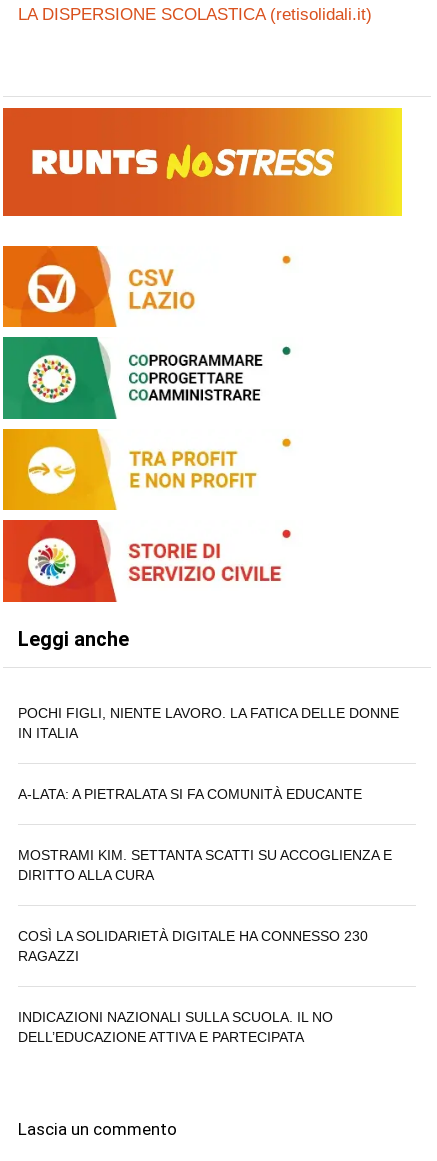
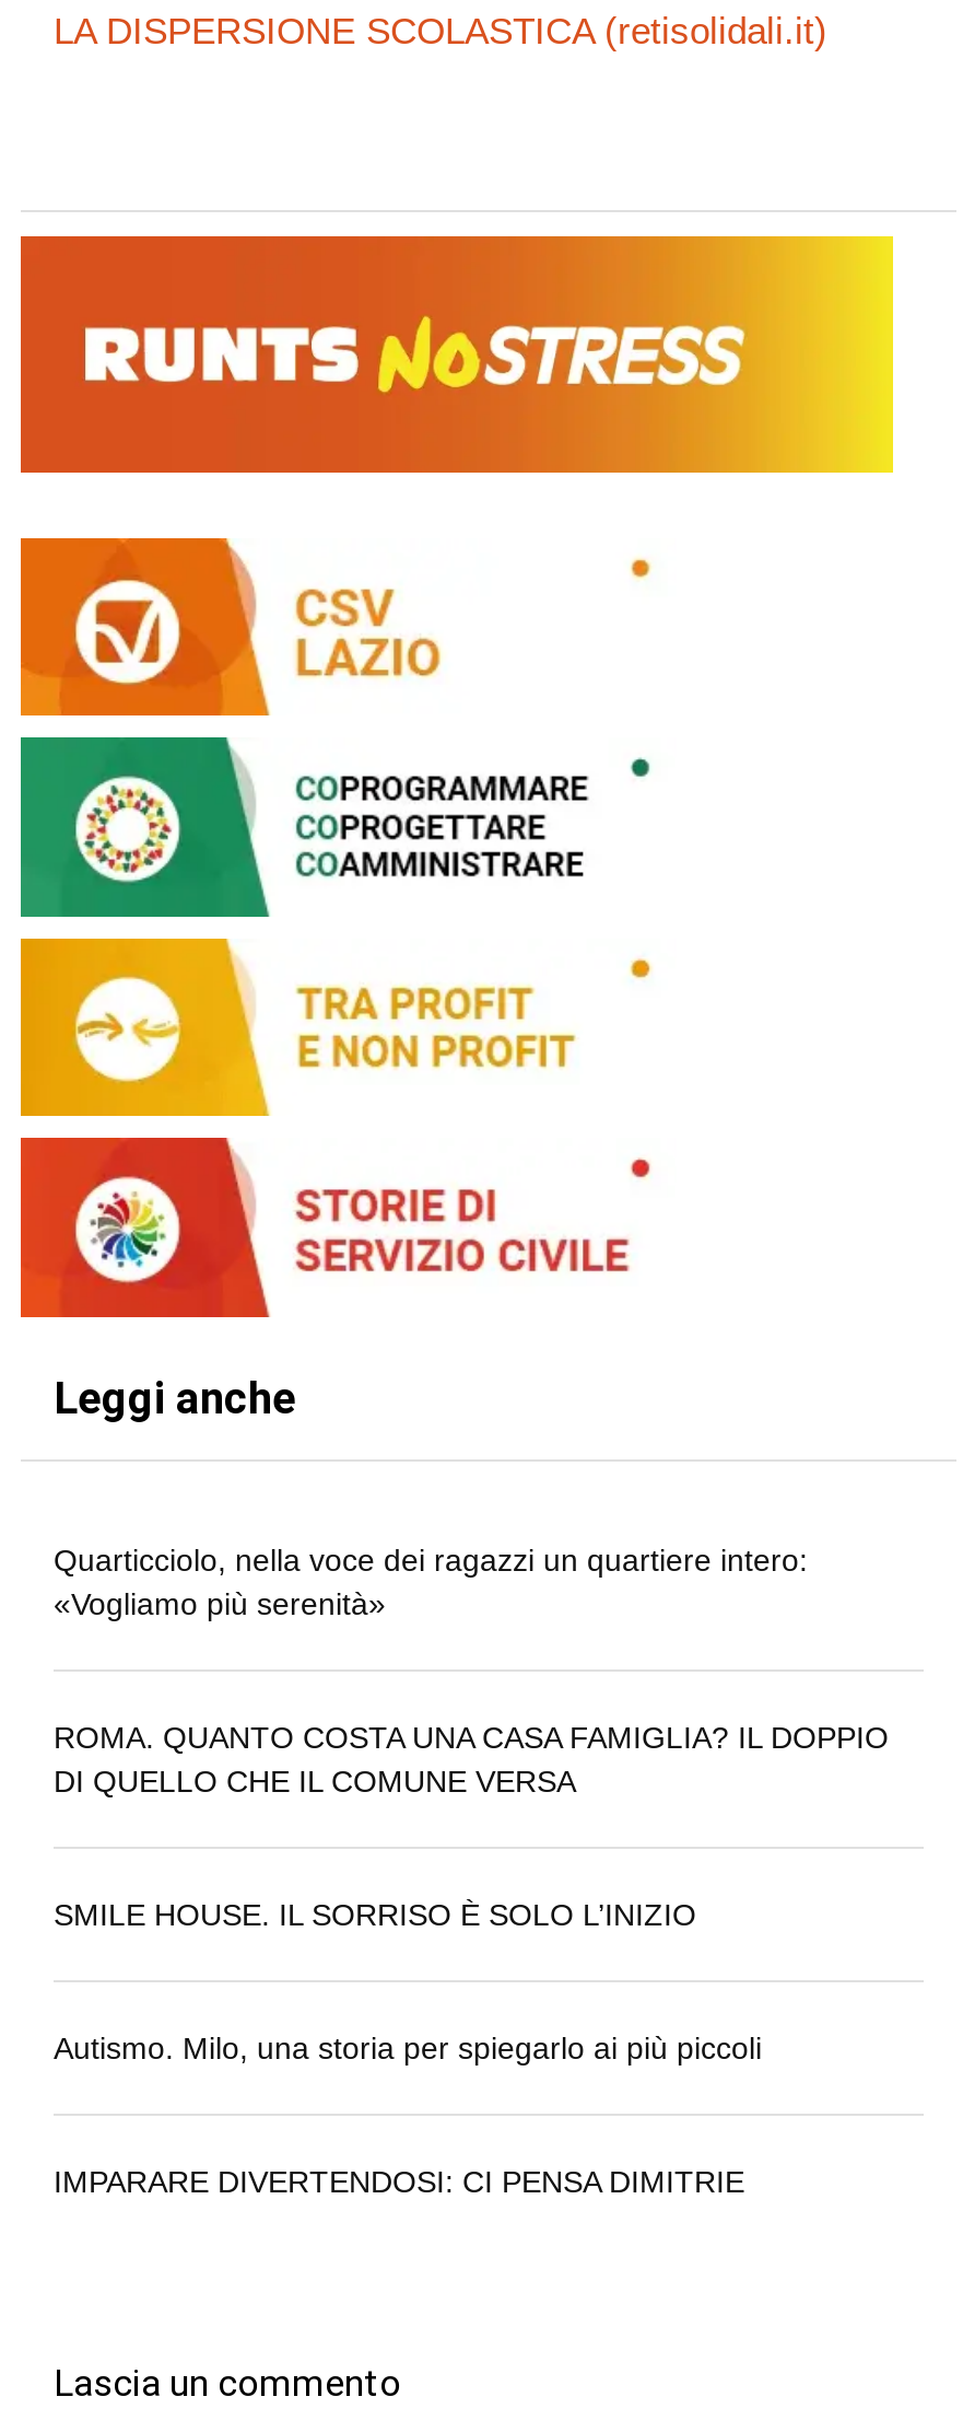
- POCHI FIGLI, NIENTE LAVORO. LA FATICA DELLE DONNE
- IN ITALIA
+ Quarticciolo, nella voce dei ragazzi un quartiere intero:
+ «Vogliamo più serenità»

- A-LATA: A PIETRALATA SI FA COMUNITÀ EDUCANTE
+ ROMA. QUANTO COSTA UNA CASA FAMIGLIA? IL DOPPIO
+ DI QUELLO CHE IL COMUNE VERSA

- MOSTRAMI KIM. SETTANTA SCATTI SU ACCOGLIENZA E
- DIRITTO ALLA CURA
+ SMILE HOUSE. IL SORRISO È SOLO L’INIZIO

- COSÌ LA SOLIDARIETÀ DIGITALE HA CONNESSO 230
- RAGAZZI
+ Autismo. Milo, una storia per spiegarlo ai più piccoli

- INDICAZIONI NAZIONALI SULLA SCUOLA. IL NO
- DELL’EDUCAZIONE ATTIVA E PARTECIPATA
+ IMPARARE DIVERTENDOSI: CI PENSA DIMITRIE
